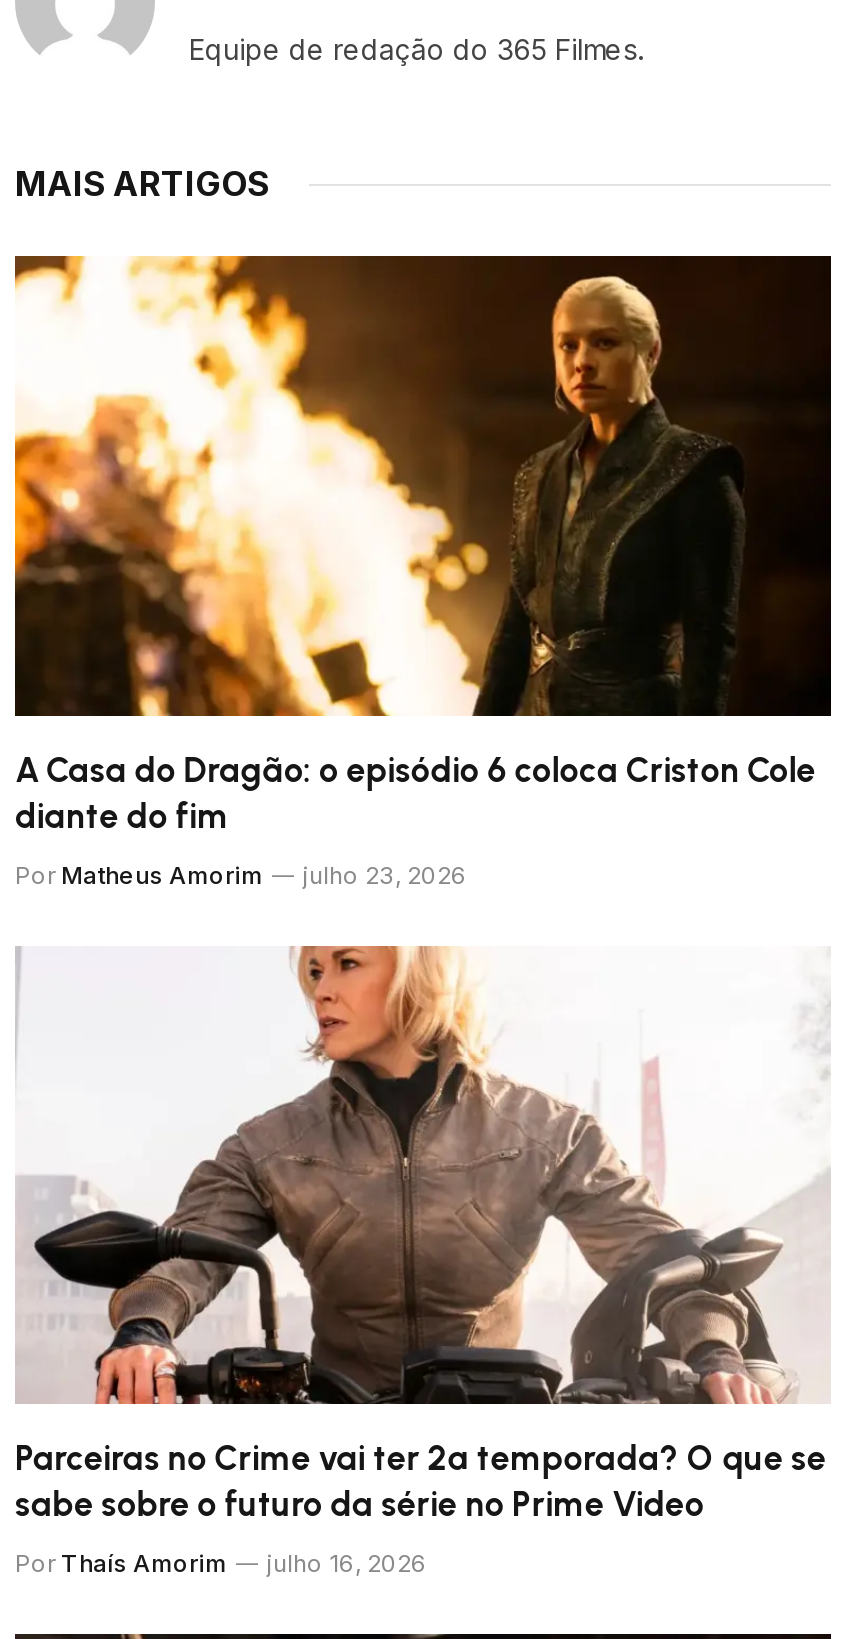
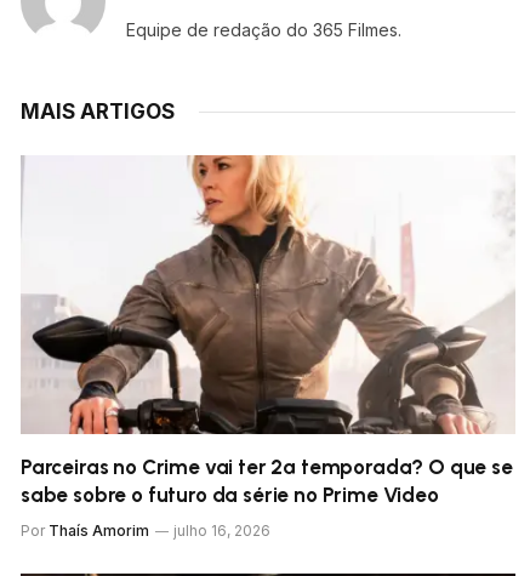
- [image]
- A Casa do Dragão: o episódio 6 coloca Criston Cole
- diante do fim
- Por Matheus Amorim
- julho 23, 2026
